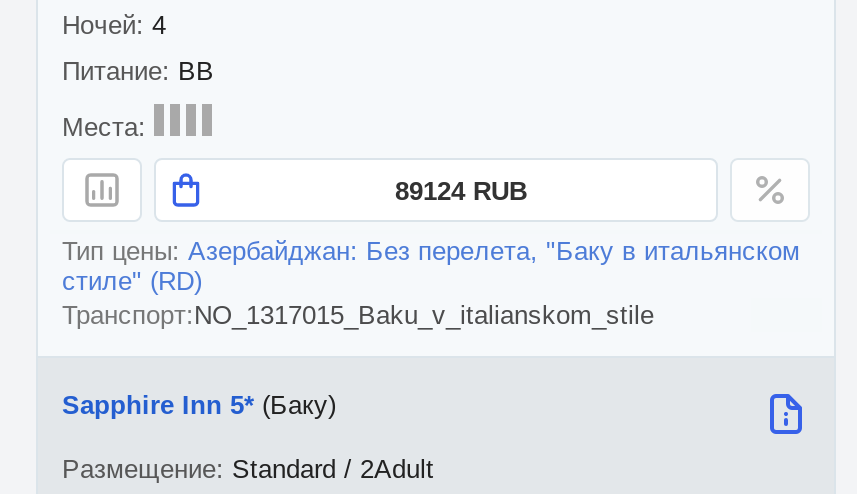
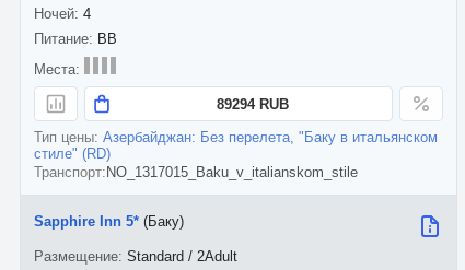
- 89124 RUB
+ 89294 RUB
